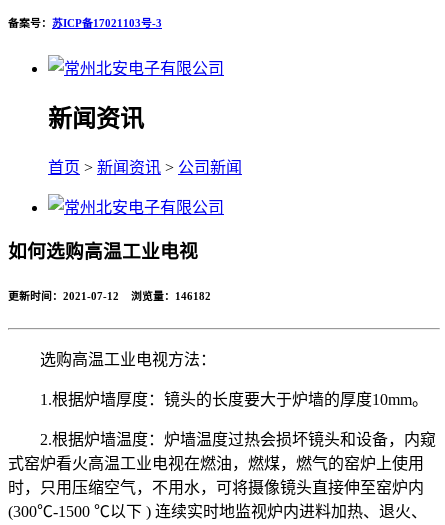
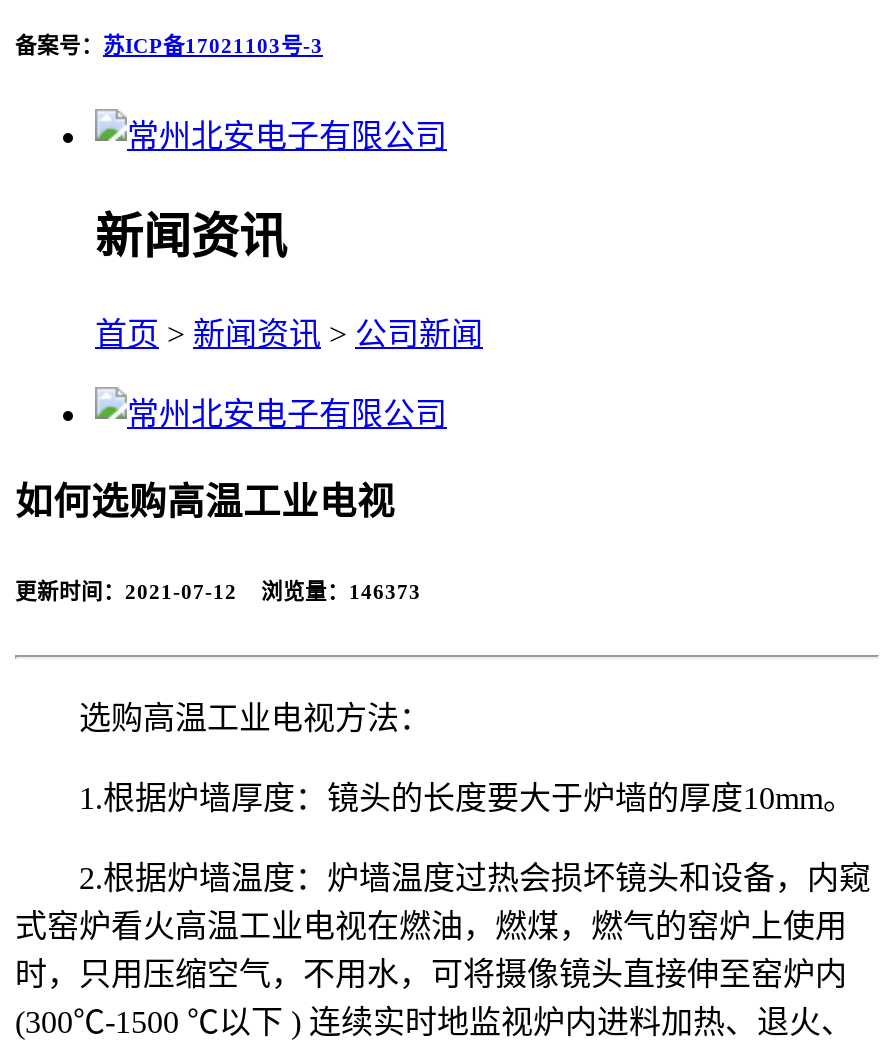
- 更新时间：2021-07-12 浏览量：146182
+ 更新时间：2021-07-12 浏览量：146373
